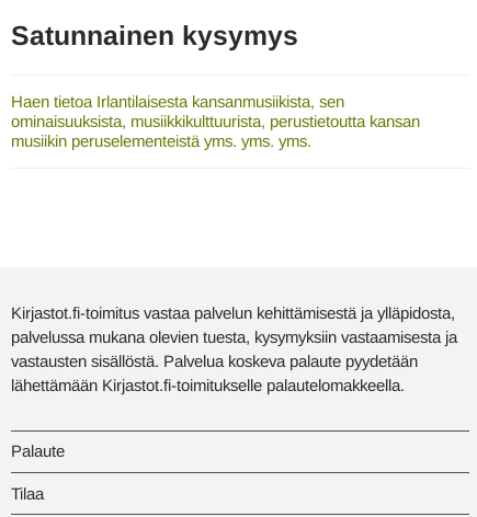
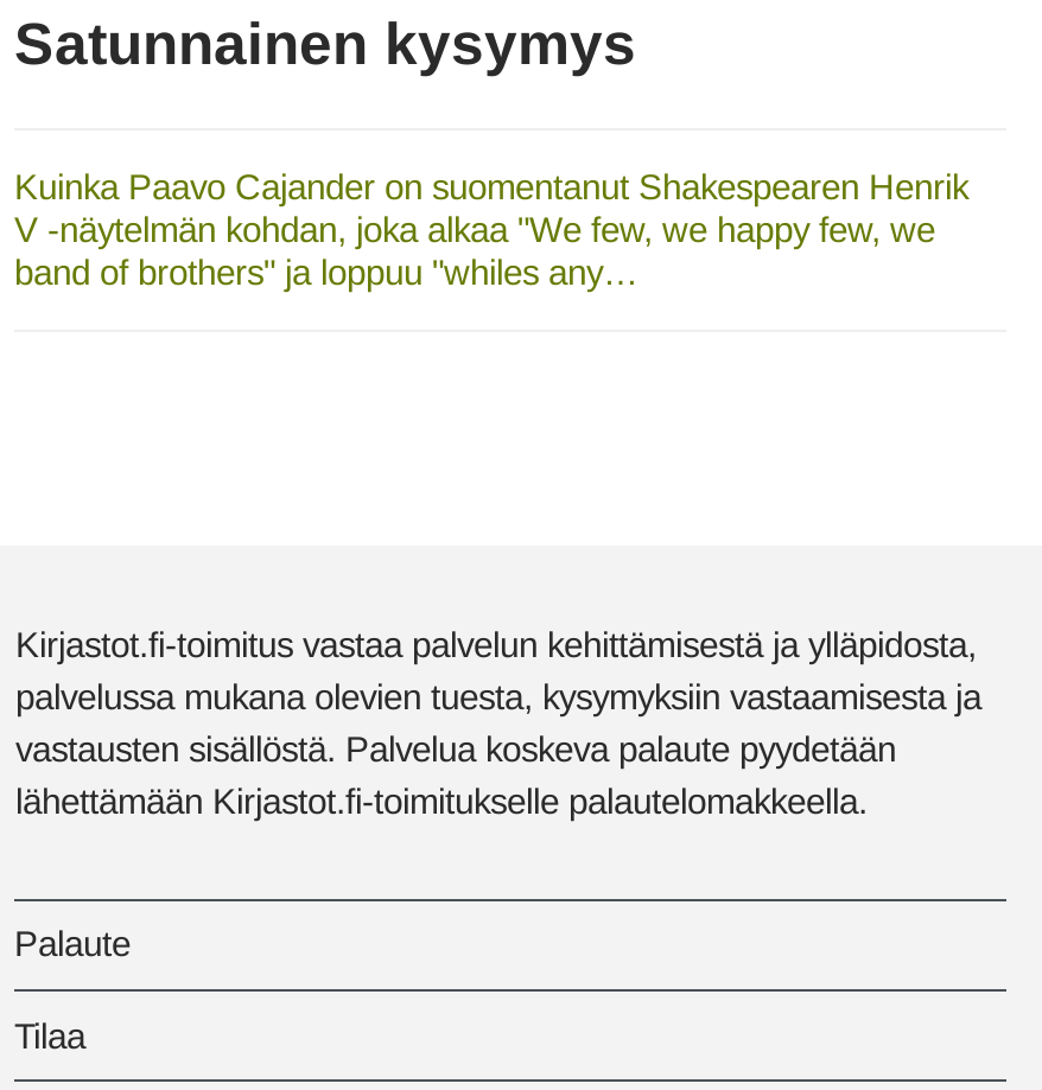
- Haen tietoa Irlantilaisesta kansanmusiikista, sen
- ominaisuuksista, musiikkikulttuurista, perustietoutta kansan
- musiikin peruselementeistä yms. yms. yms.
+ Kuinka Paavo Cajander on suomentanut Shakespearen Henrik
+ V -näytelmän kohdan, joka alkaa "We few, we happy few, we
+ band of brothers" ja loppuu "whiles any…
